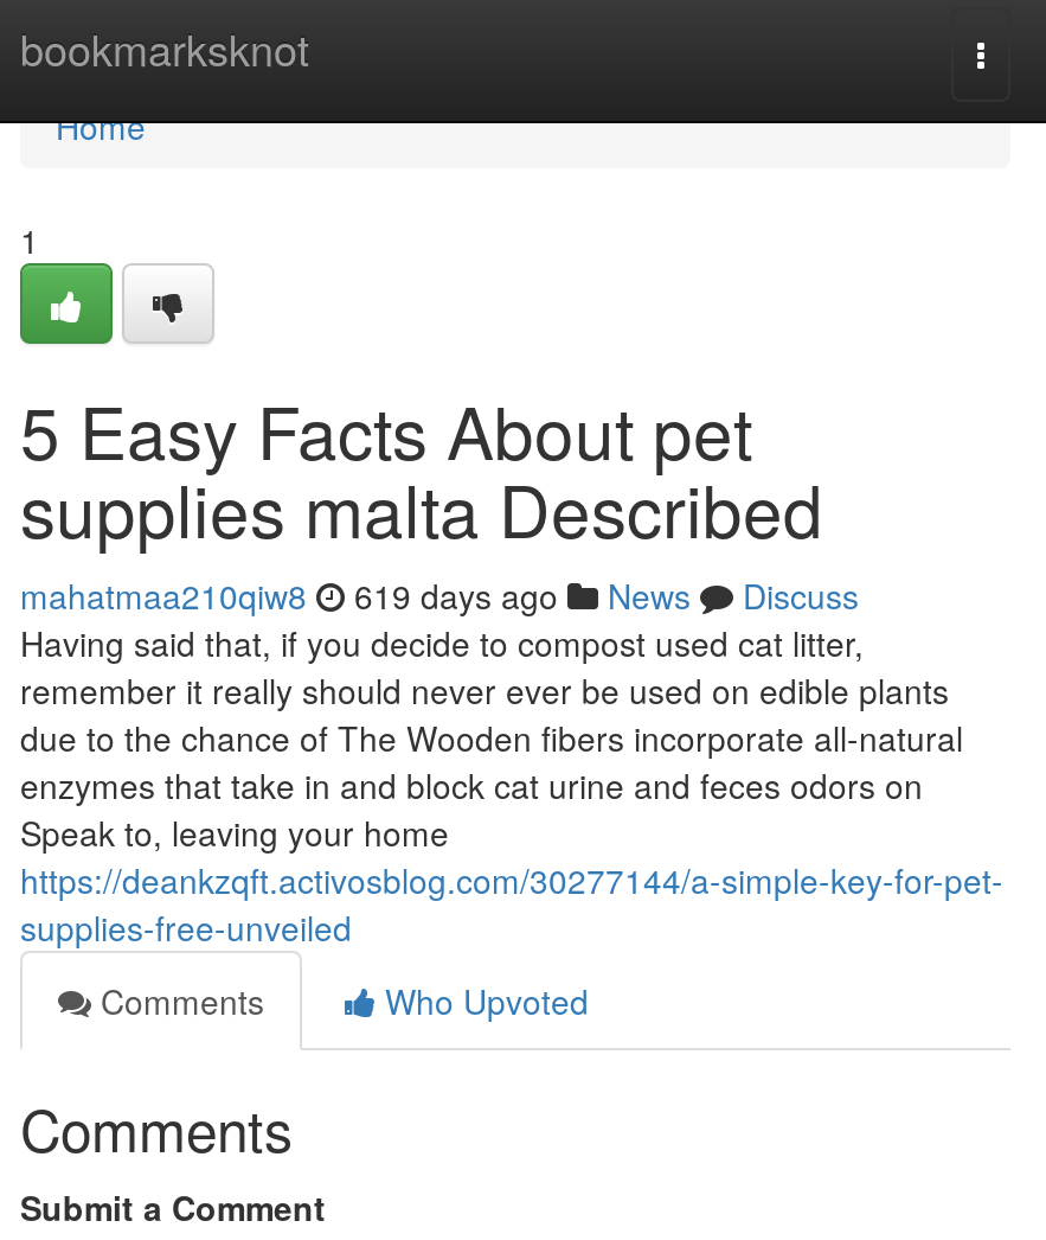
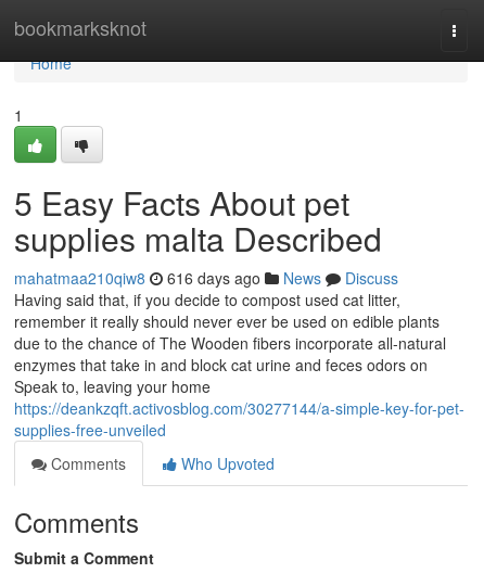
- mahatmaa210qiw8 619 days ago News Discuss
+ mahatmaa210qiw8 616 days ago News Discuss
